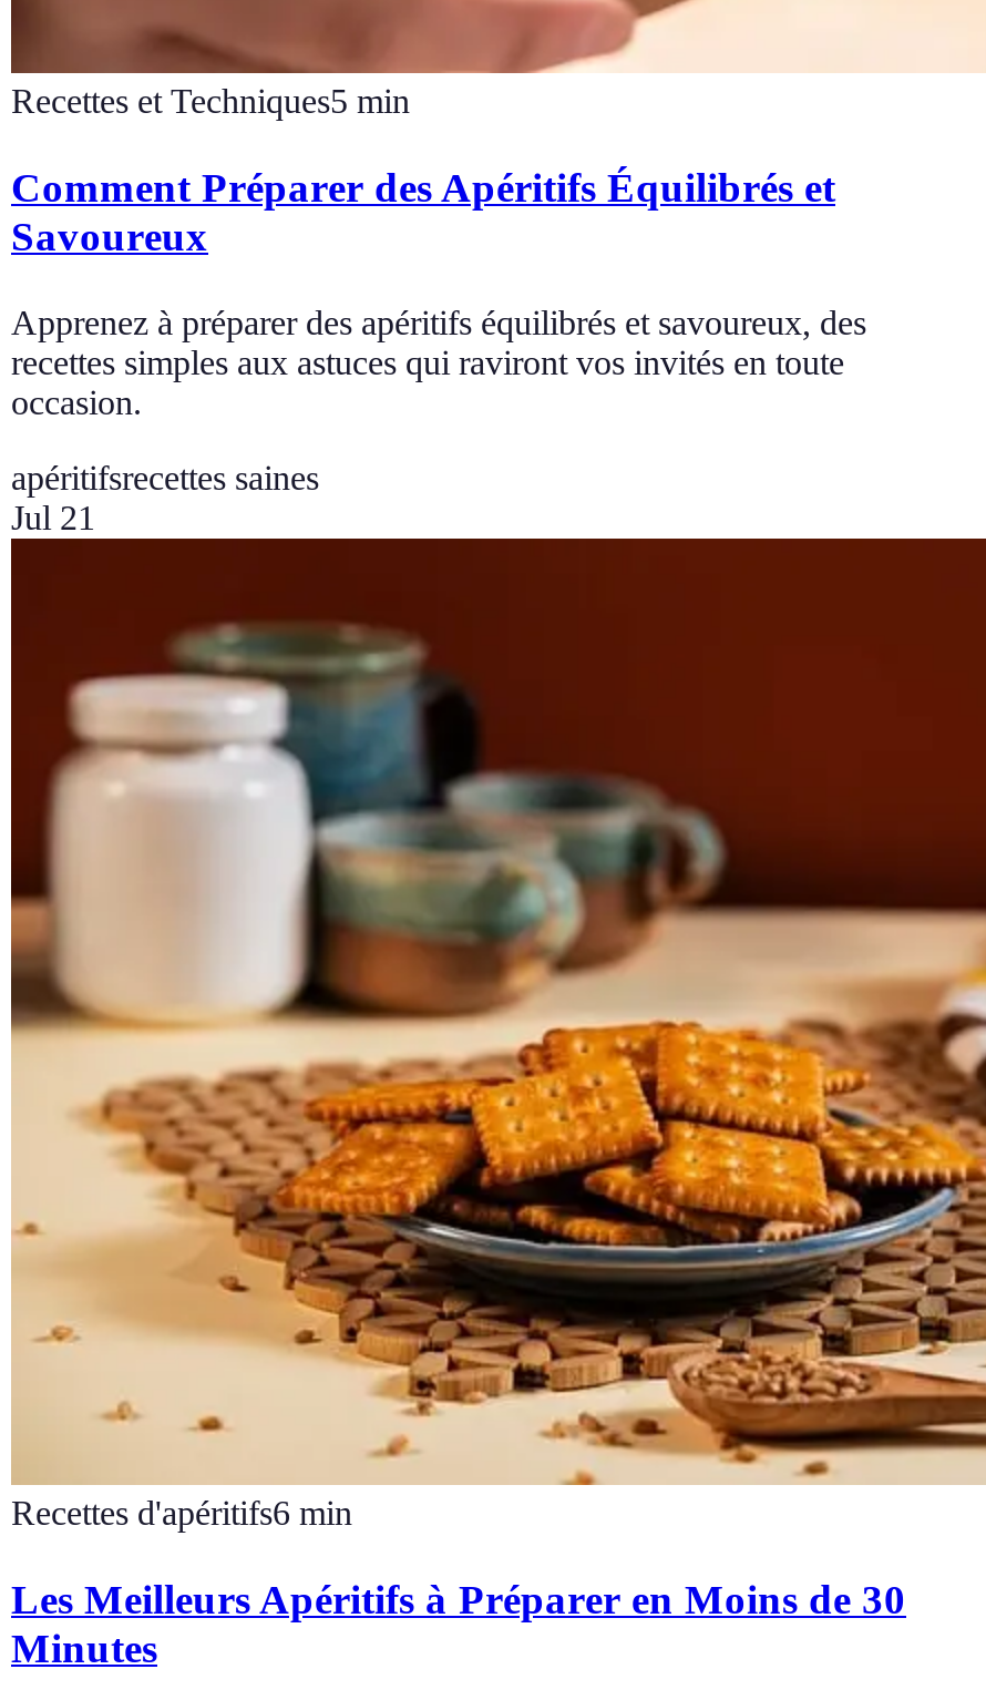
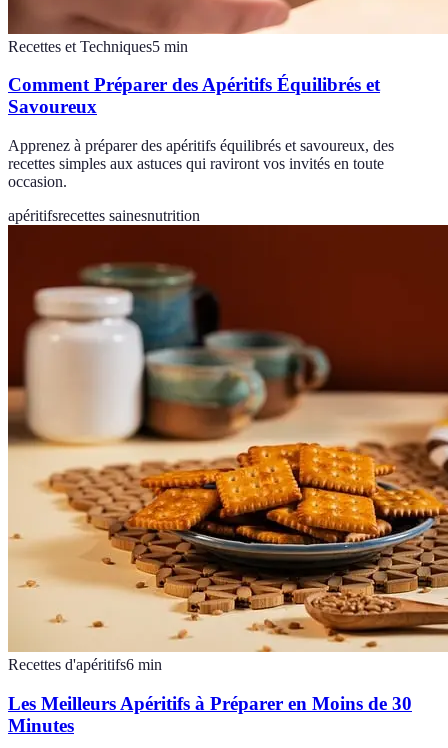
- apéritifsrecettes saines
- Jul 21
+ apéritifsrecettes sainesnutrition
